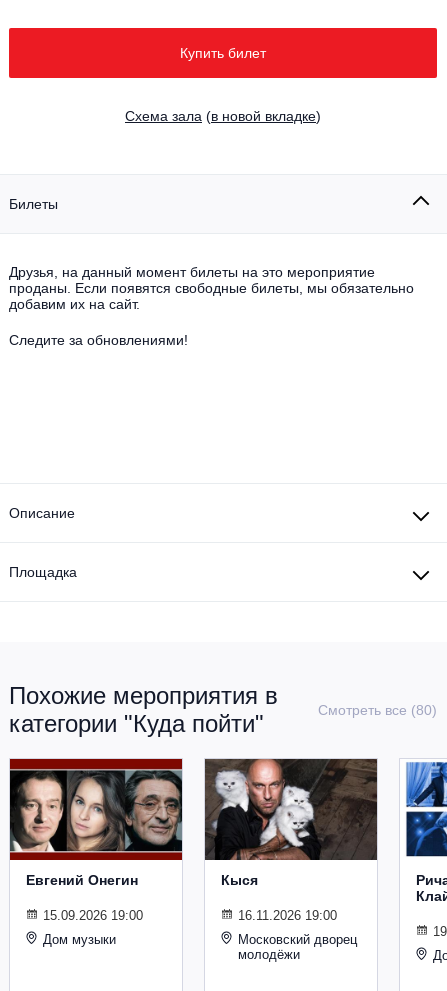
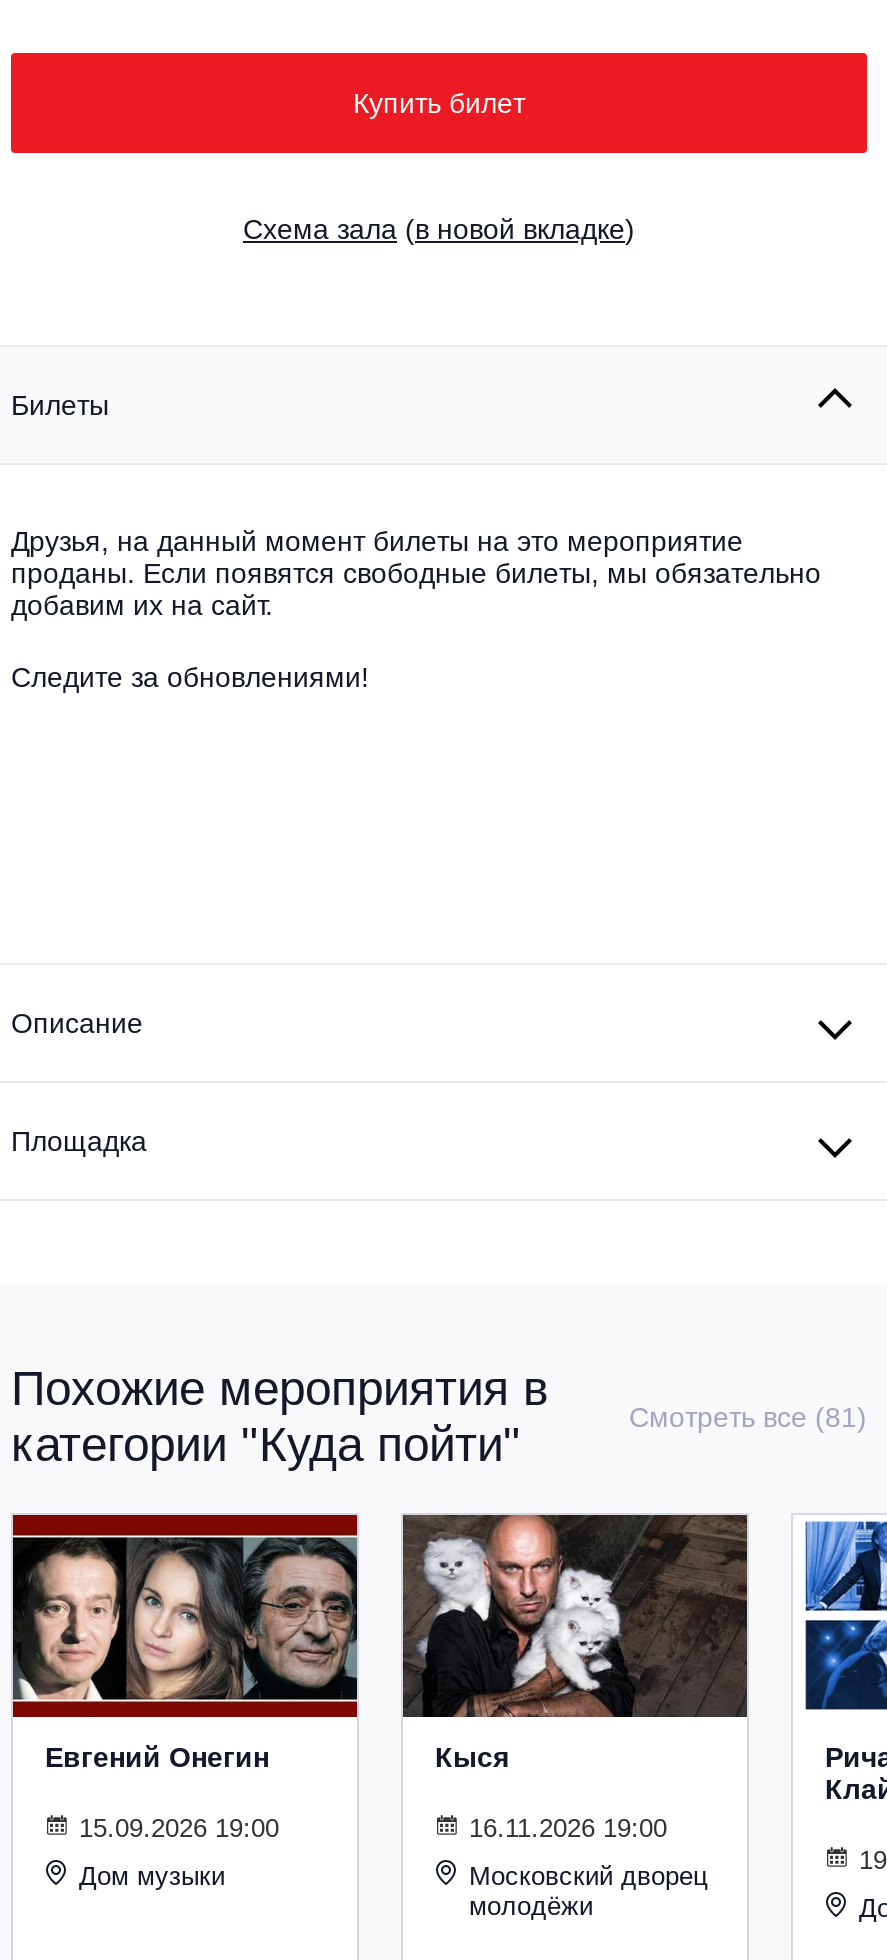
- Смотреть все (80)
+ Смотреть все (81)
